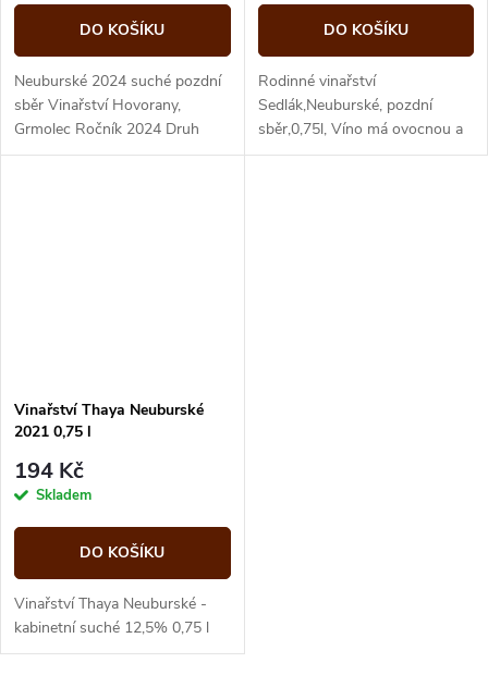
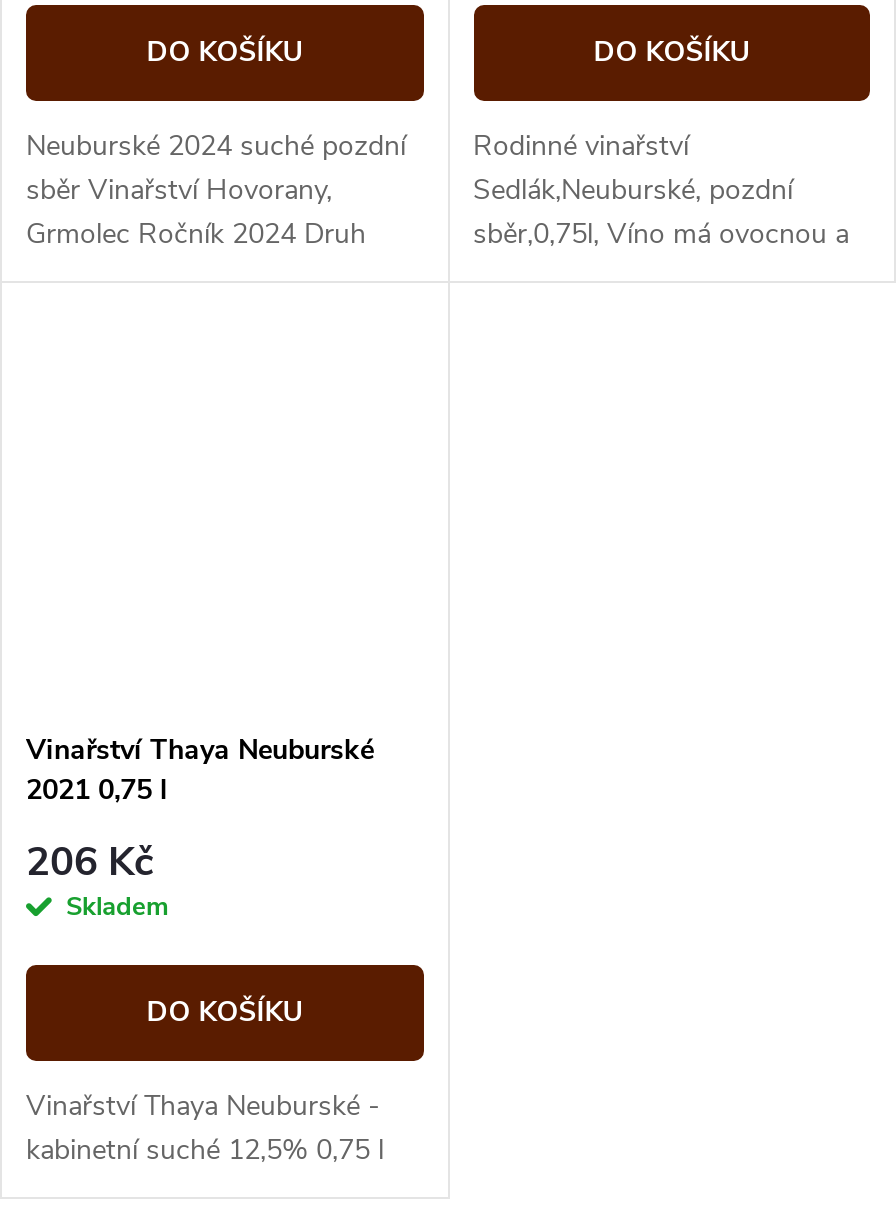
- 194 Kč
+ 206 Kč
